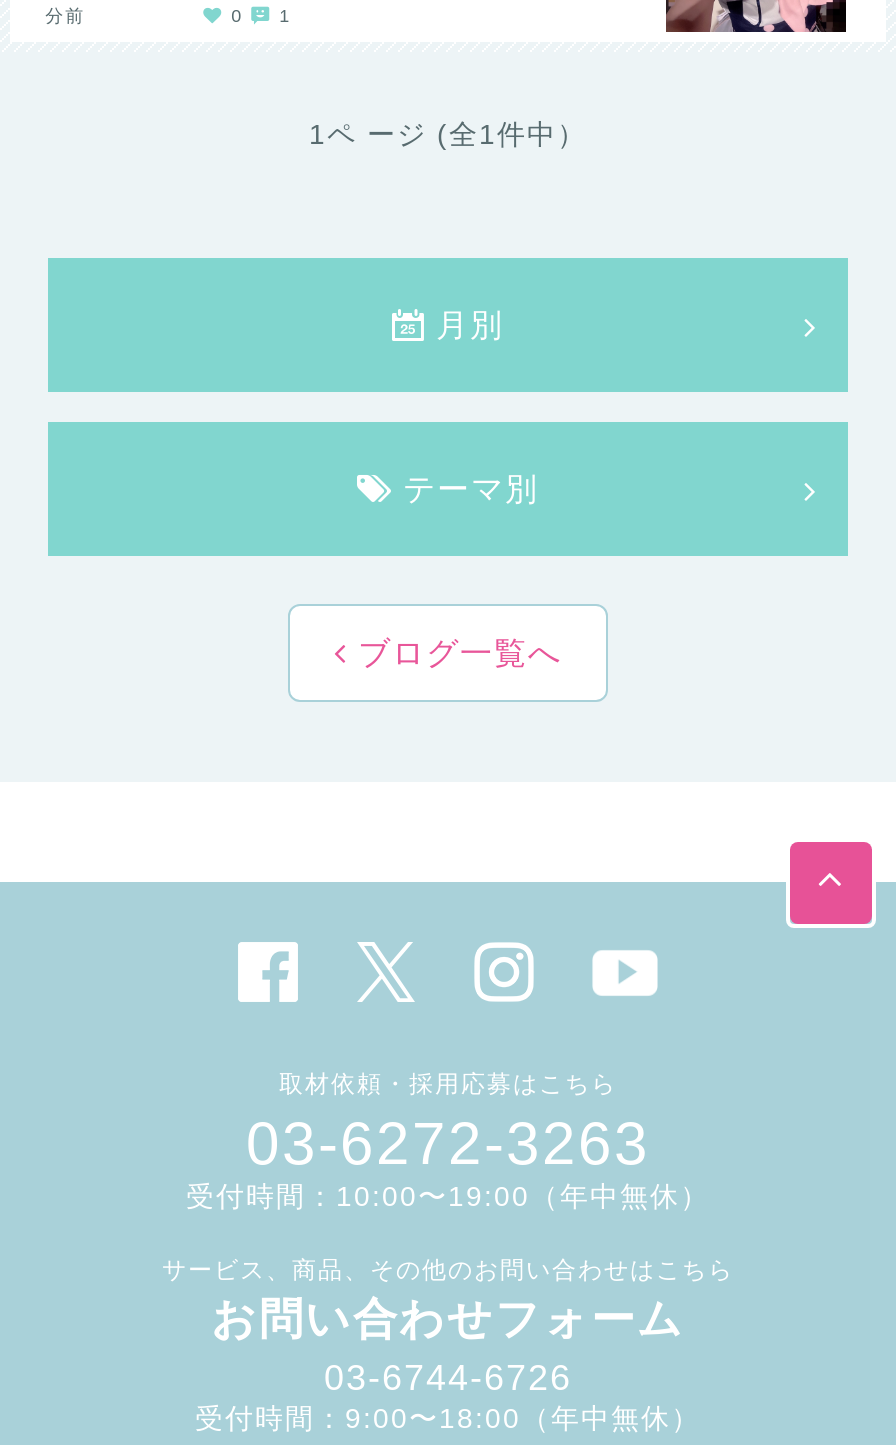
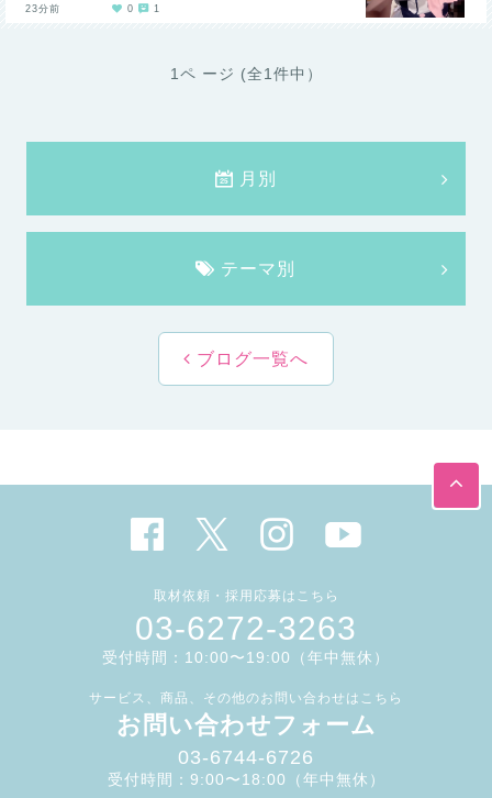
- 分前
+ 23分前
